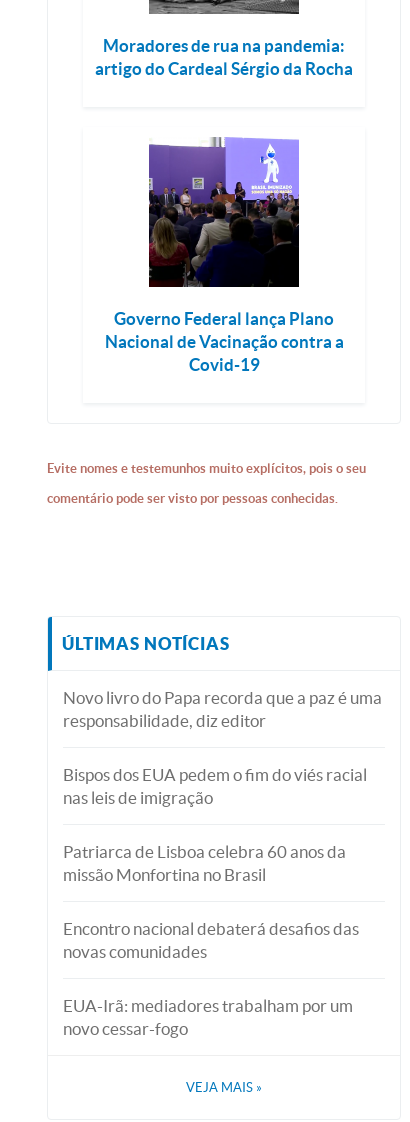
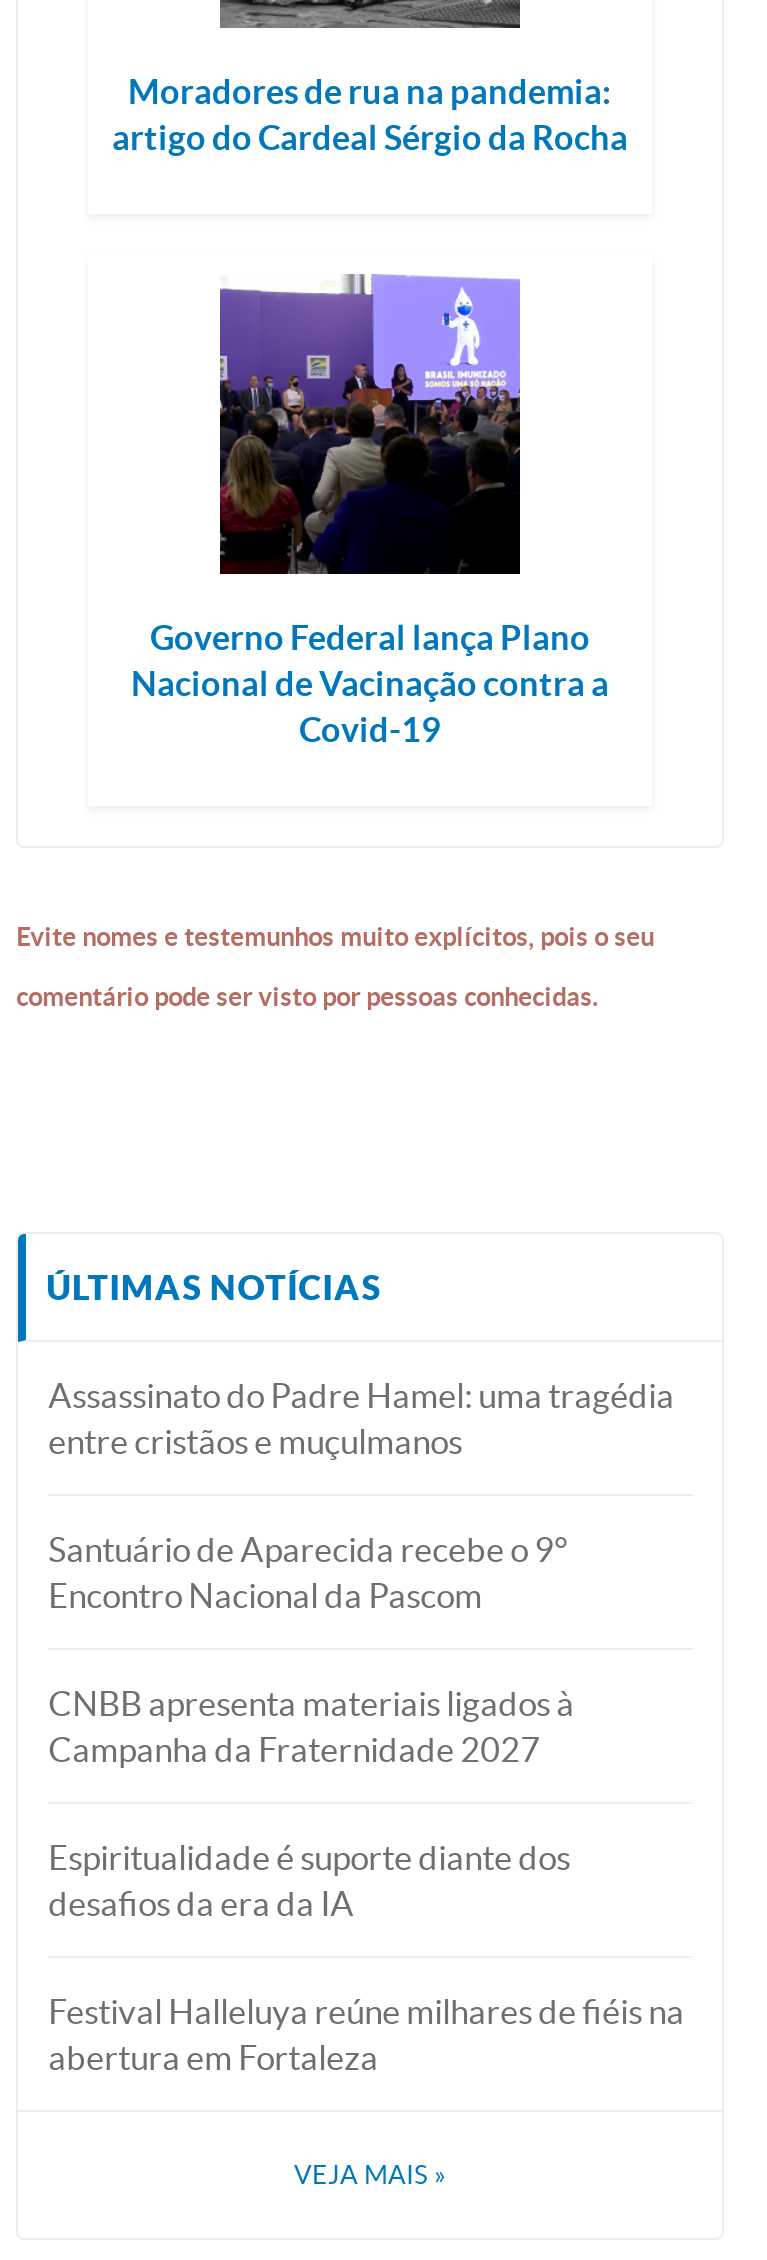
- Novo livro do Papa recorda que a paz é uma
- responsabilidade, diz editor
+ Assassinato do Padre Hamel: uma tragédia
+ entre cristãos e muçulmanos

- Bispos dos EUA pedem o fim do viés racial
- nas leis de imigração
+ Santuário de Aparecida recebe o 9°
+ Encontro Nacional da Pascom

- Patriarca de Lisboa celebra 60 anos da
- missão Monfortina no Brasil
+ CNBB apresenta materiais ligados à
+ Campanha da Fraternidade 2027

- Encontro nacional debaterá desafios das
- novas comunidades
+ Espiritualidade é suporte diante dos
+ desafios da era da IA

- EUA-Irã: mediadores trabalham por um
- novo cessar-fogo
+ Festival Halleluya reúne milhares de fiéis na
+ abertura em Fortaleza
